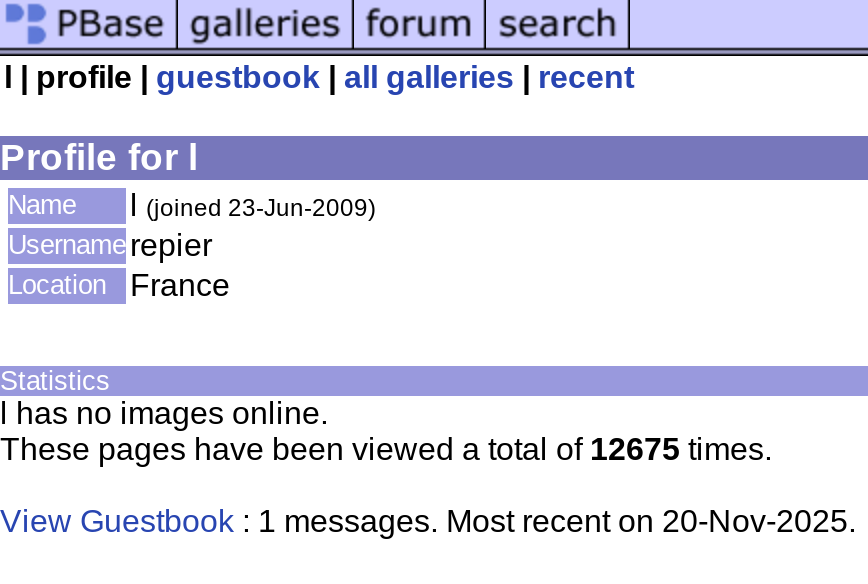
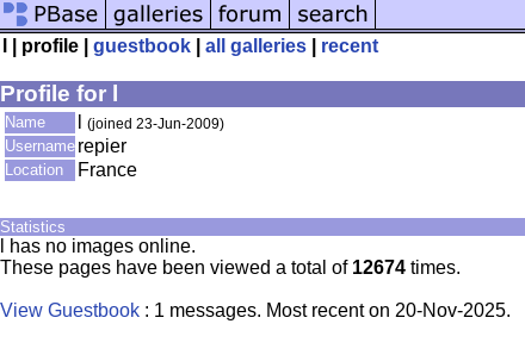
- These pages have been viewed a total of 12675 times.
+ These pages have been viewed a total of 12674 times.
